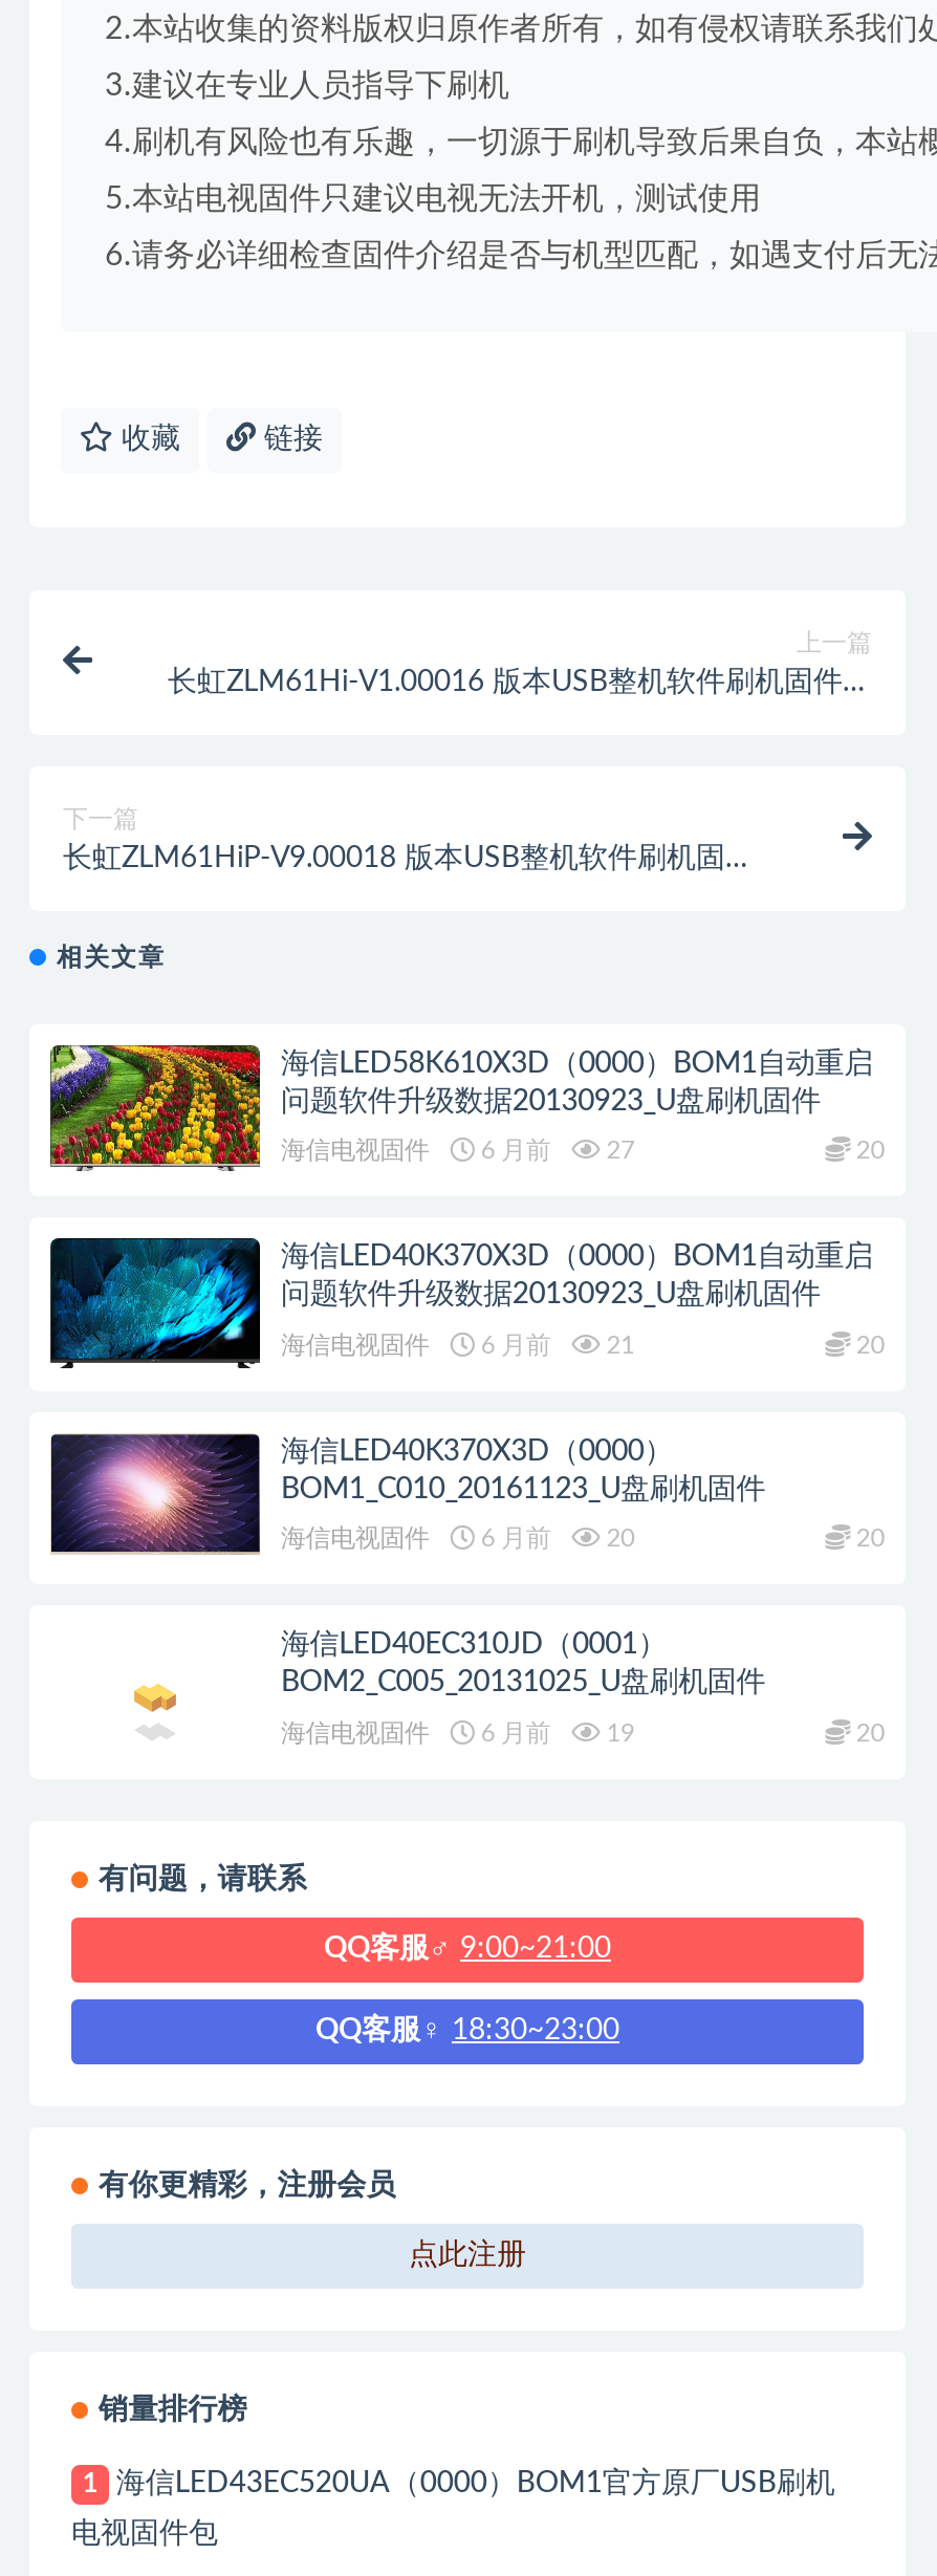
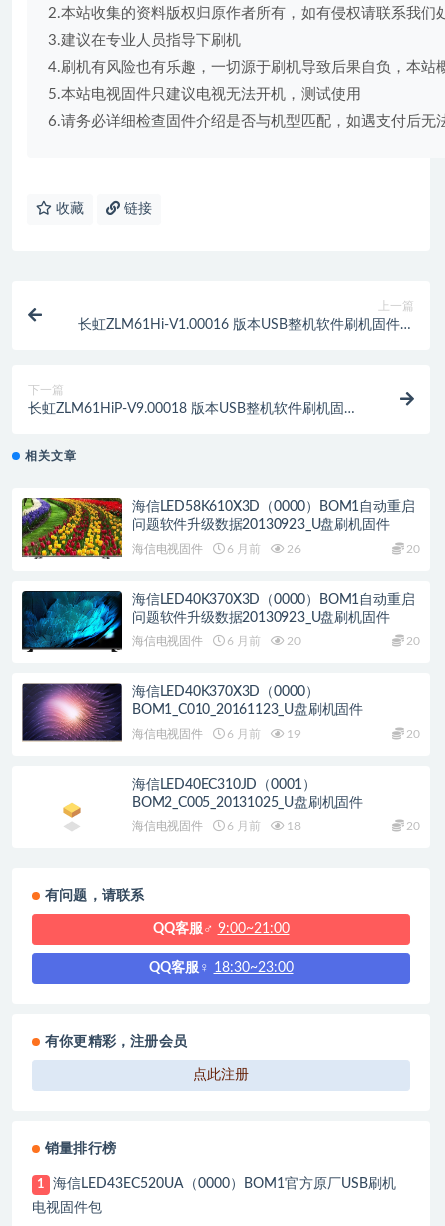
- 海信电视固件 6 月前 27
+ 海信电视固件 6 月前 26

- 海信电视固件 6 月前 21
+ 海信电视固件 6 月前 20

- 海信电视固件 6 月前 20
+ 海信电视固件 6 月前 19

- 海信电视固件 6 月前 19
+ 海信电视固件 6 月前 18
